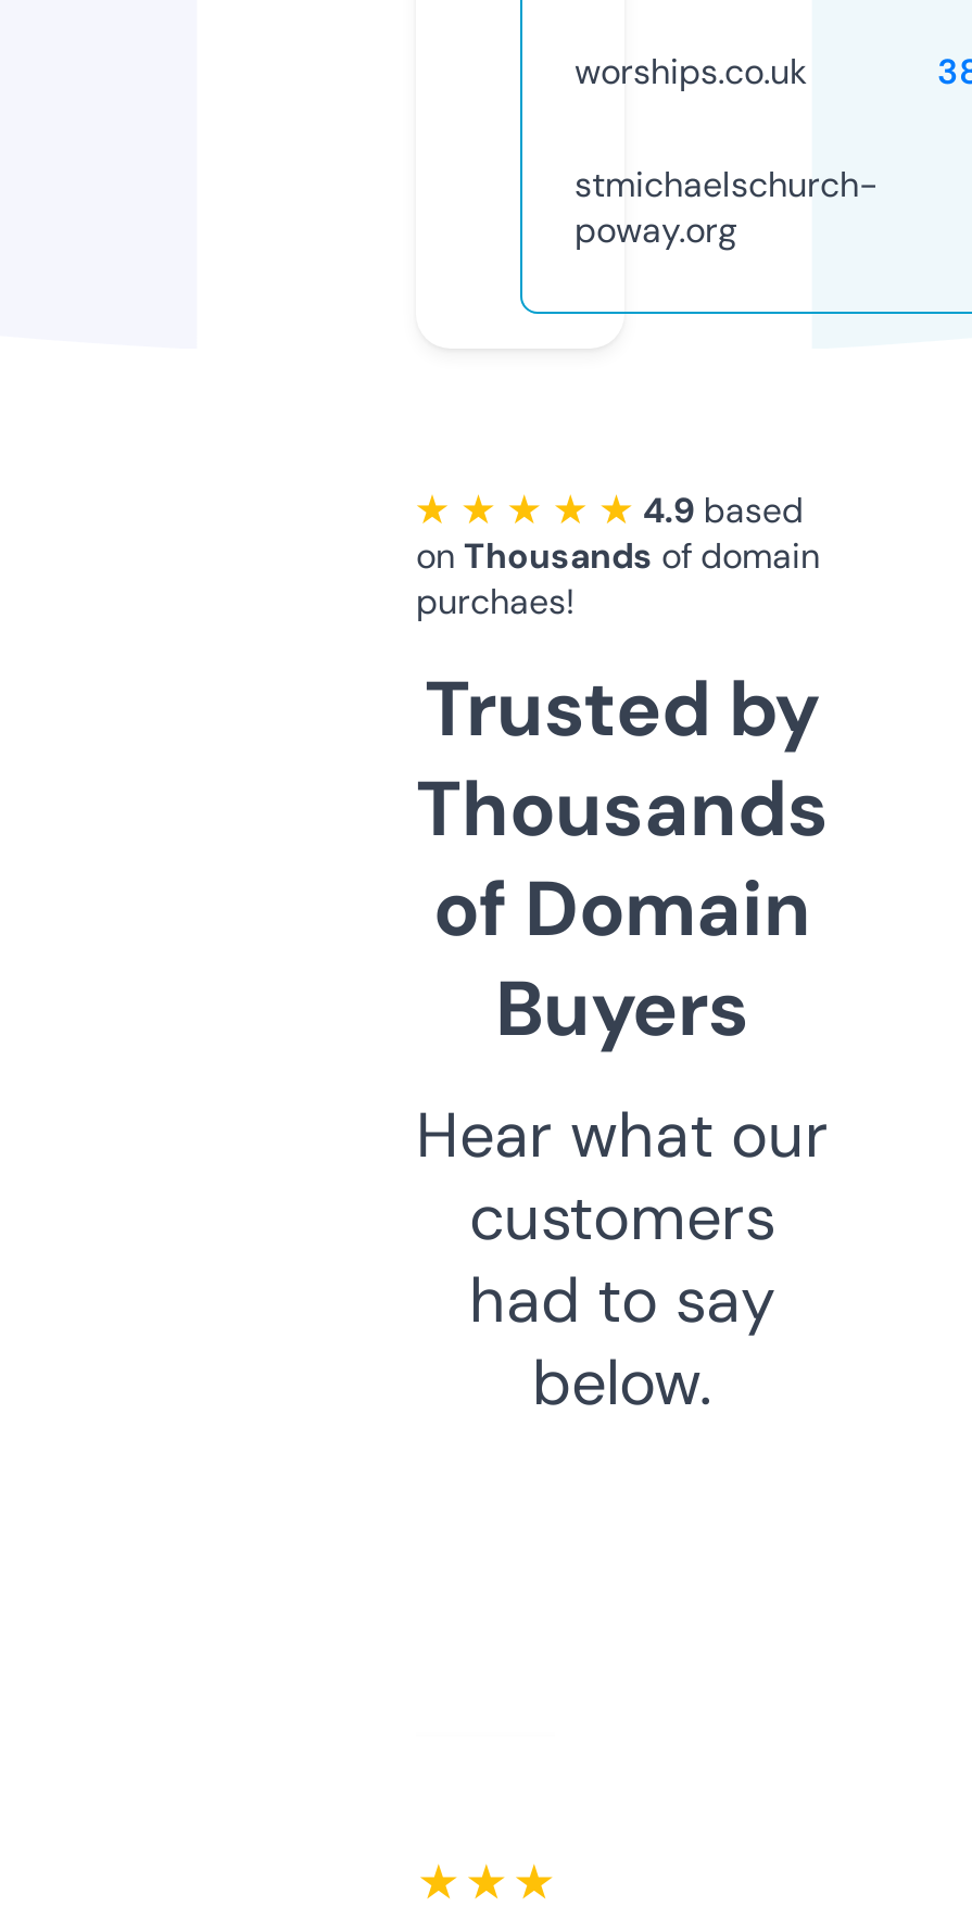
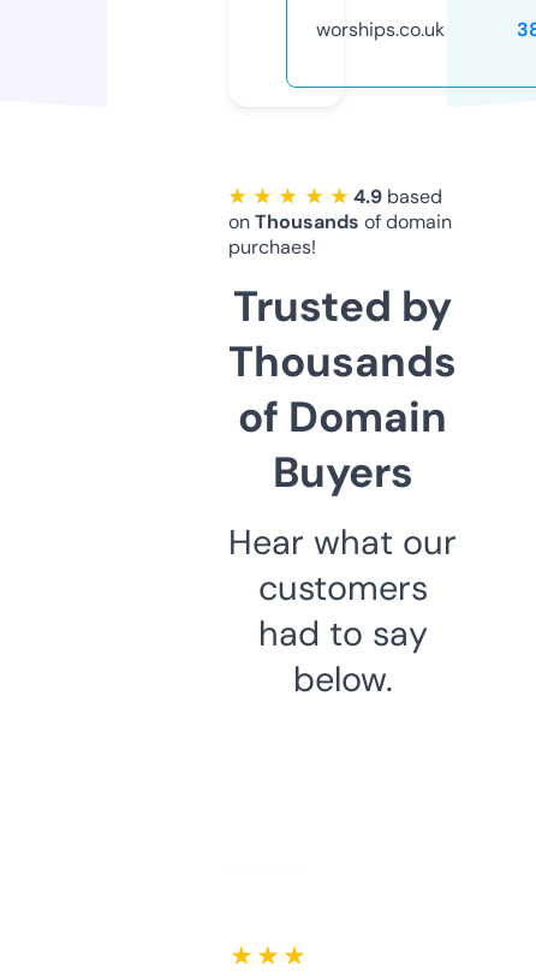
- stmichaelschurch-
- poway.org
